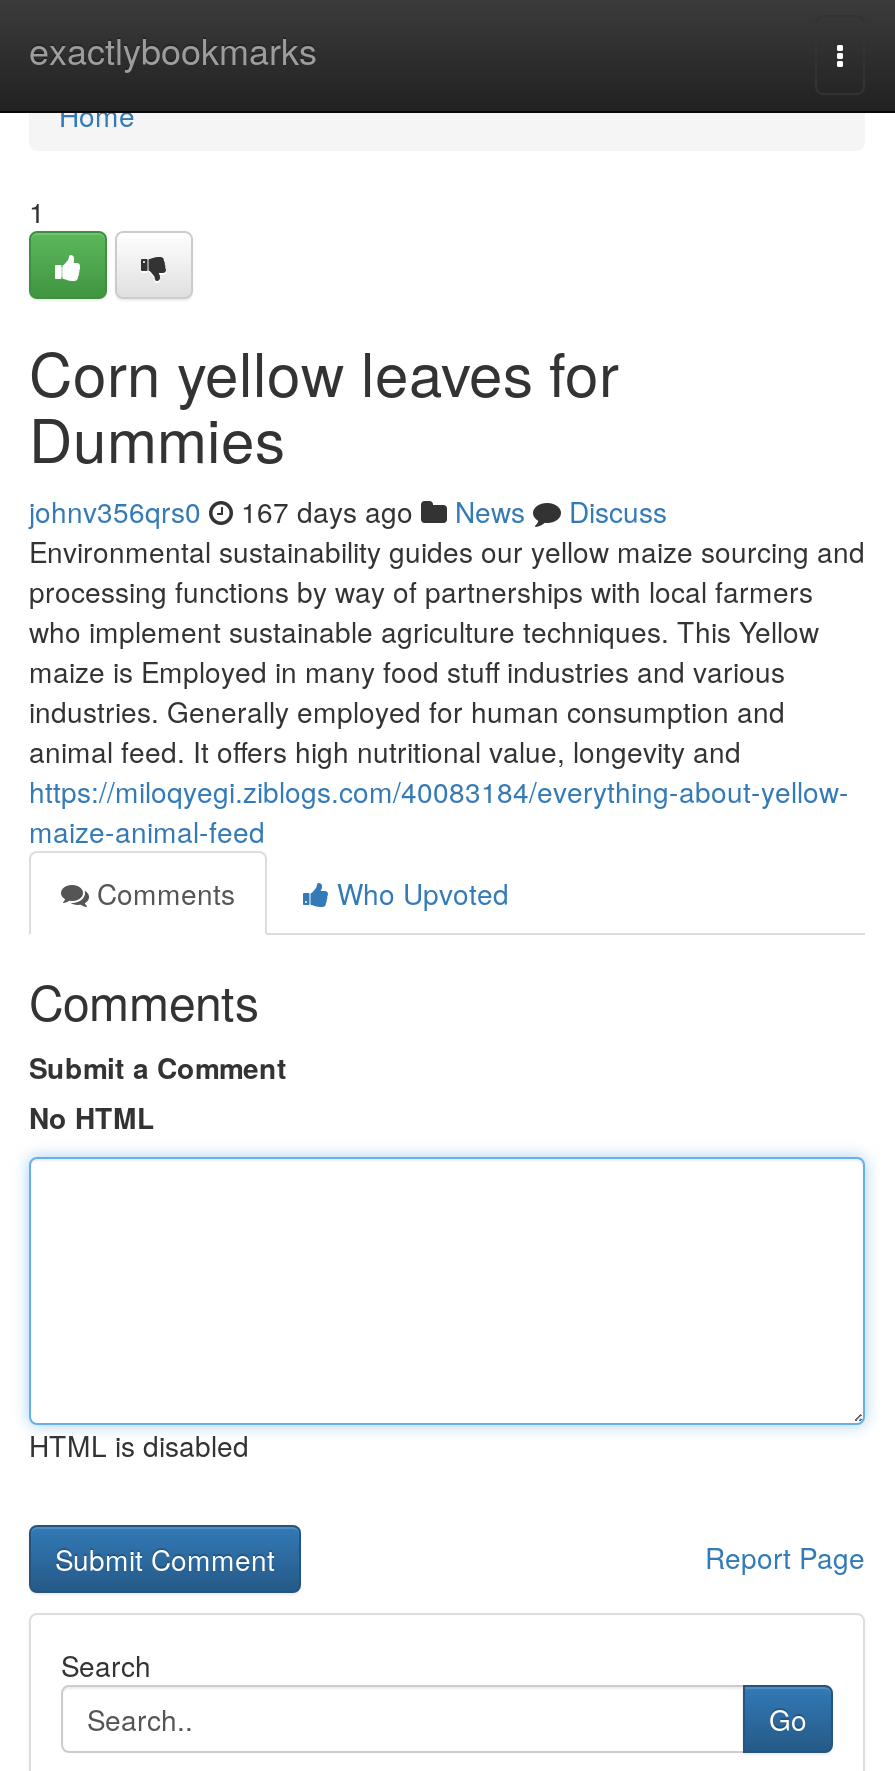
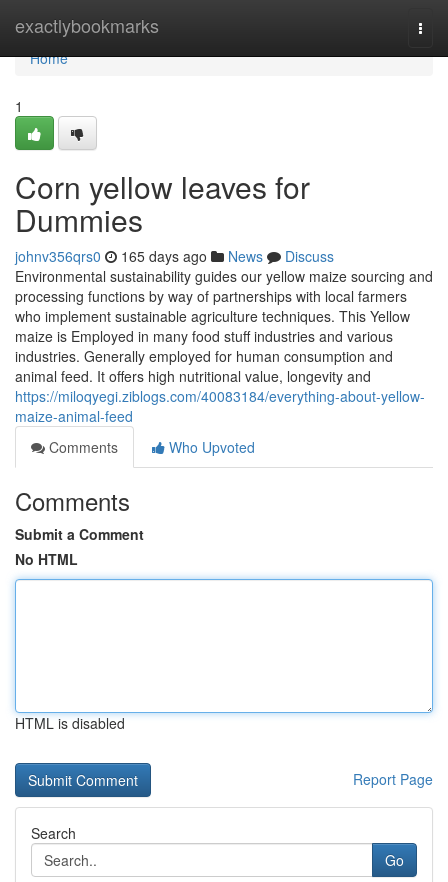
- johnv356qrs0 167 days ago News Discuss
+ johnv356qrs0 165 days ago News Discuss
